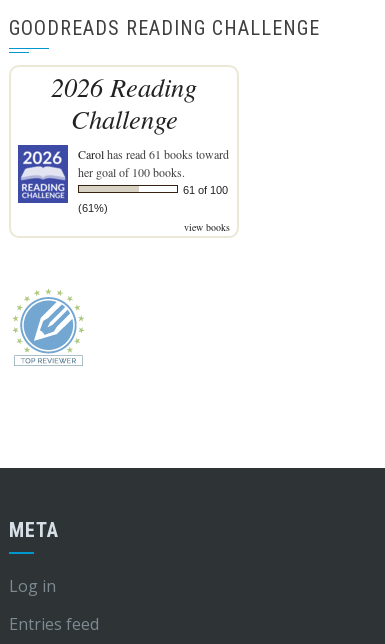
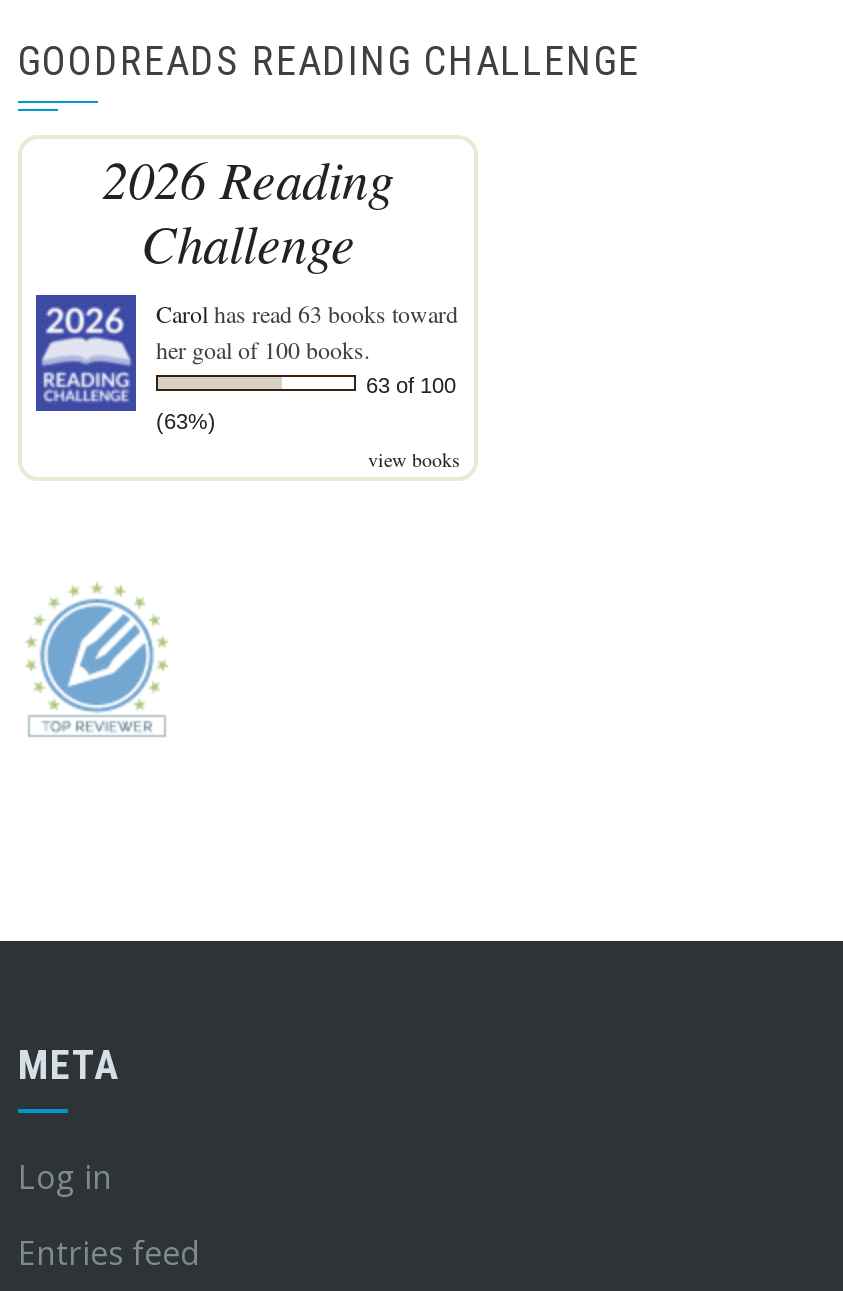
- Carol has read 61 books toward
+ Carol has read 63 books toward

- 61 of 100
+ 63 of 100

- (61%)
+ (63%)
